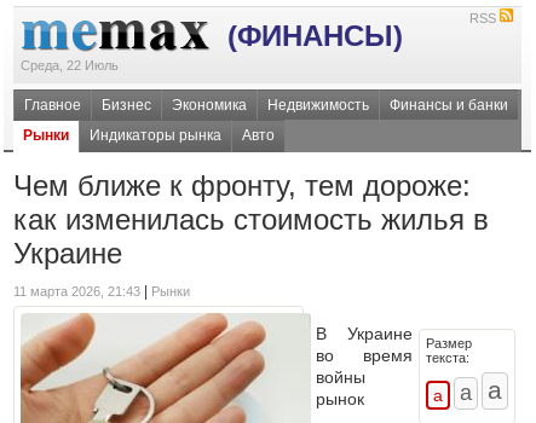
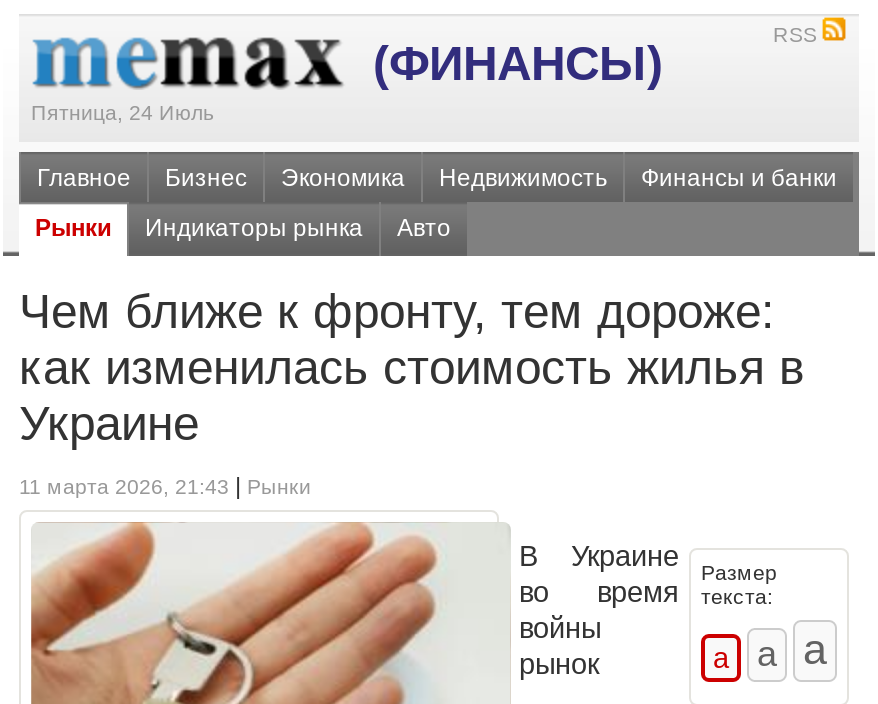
- Среда, 22 Июль
+ Пятница, 24 Июль
